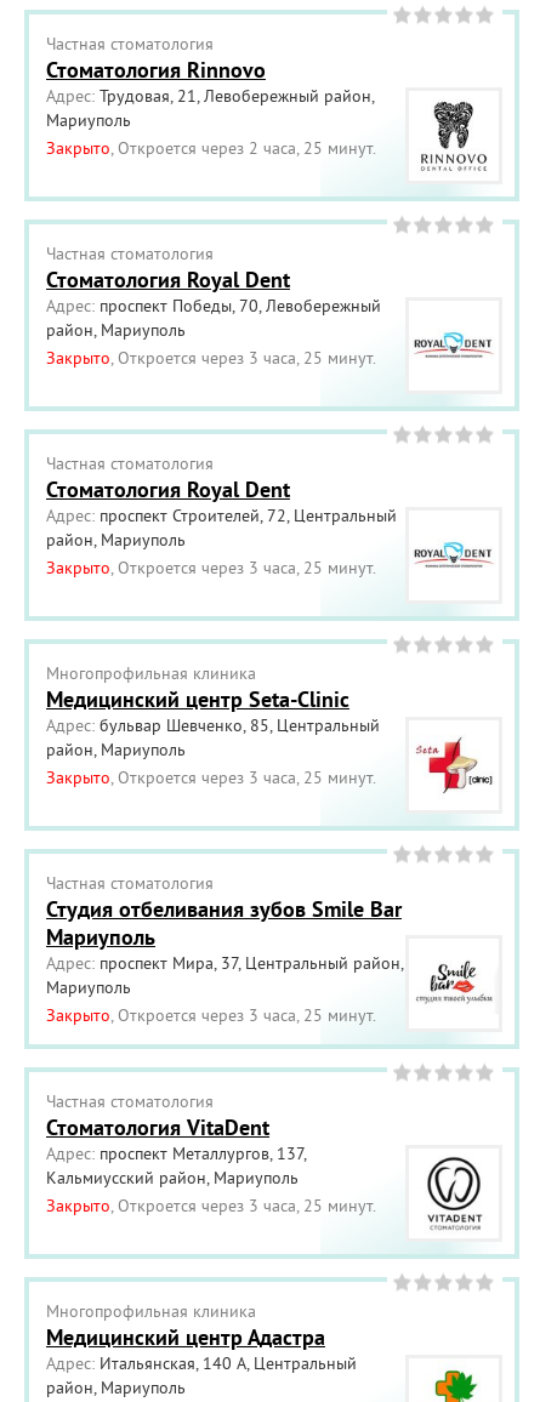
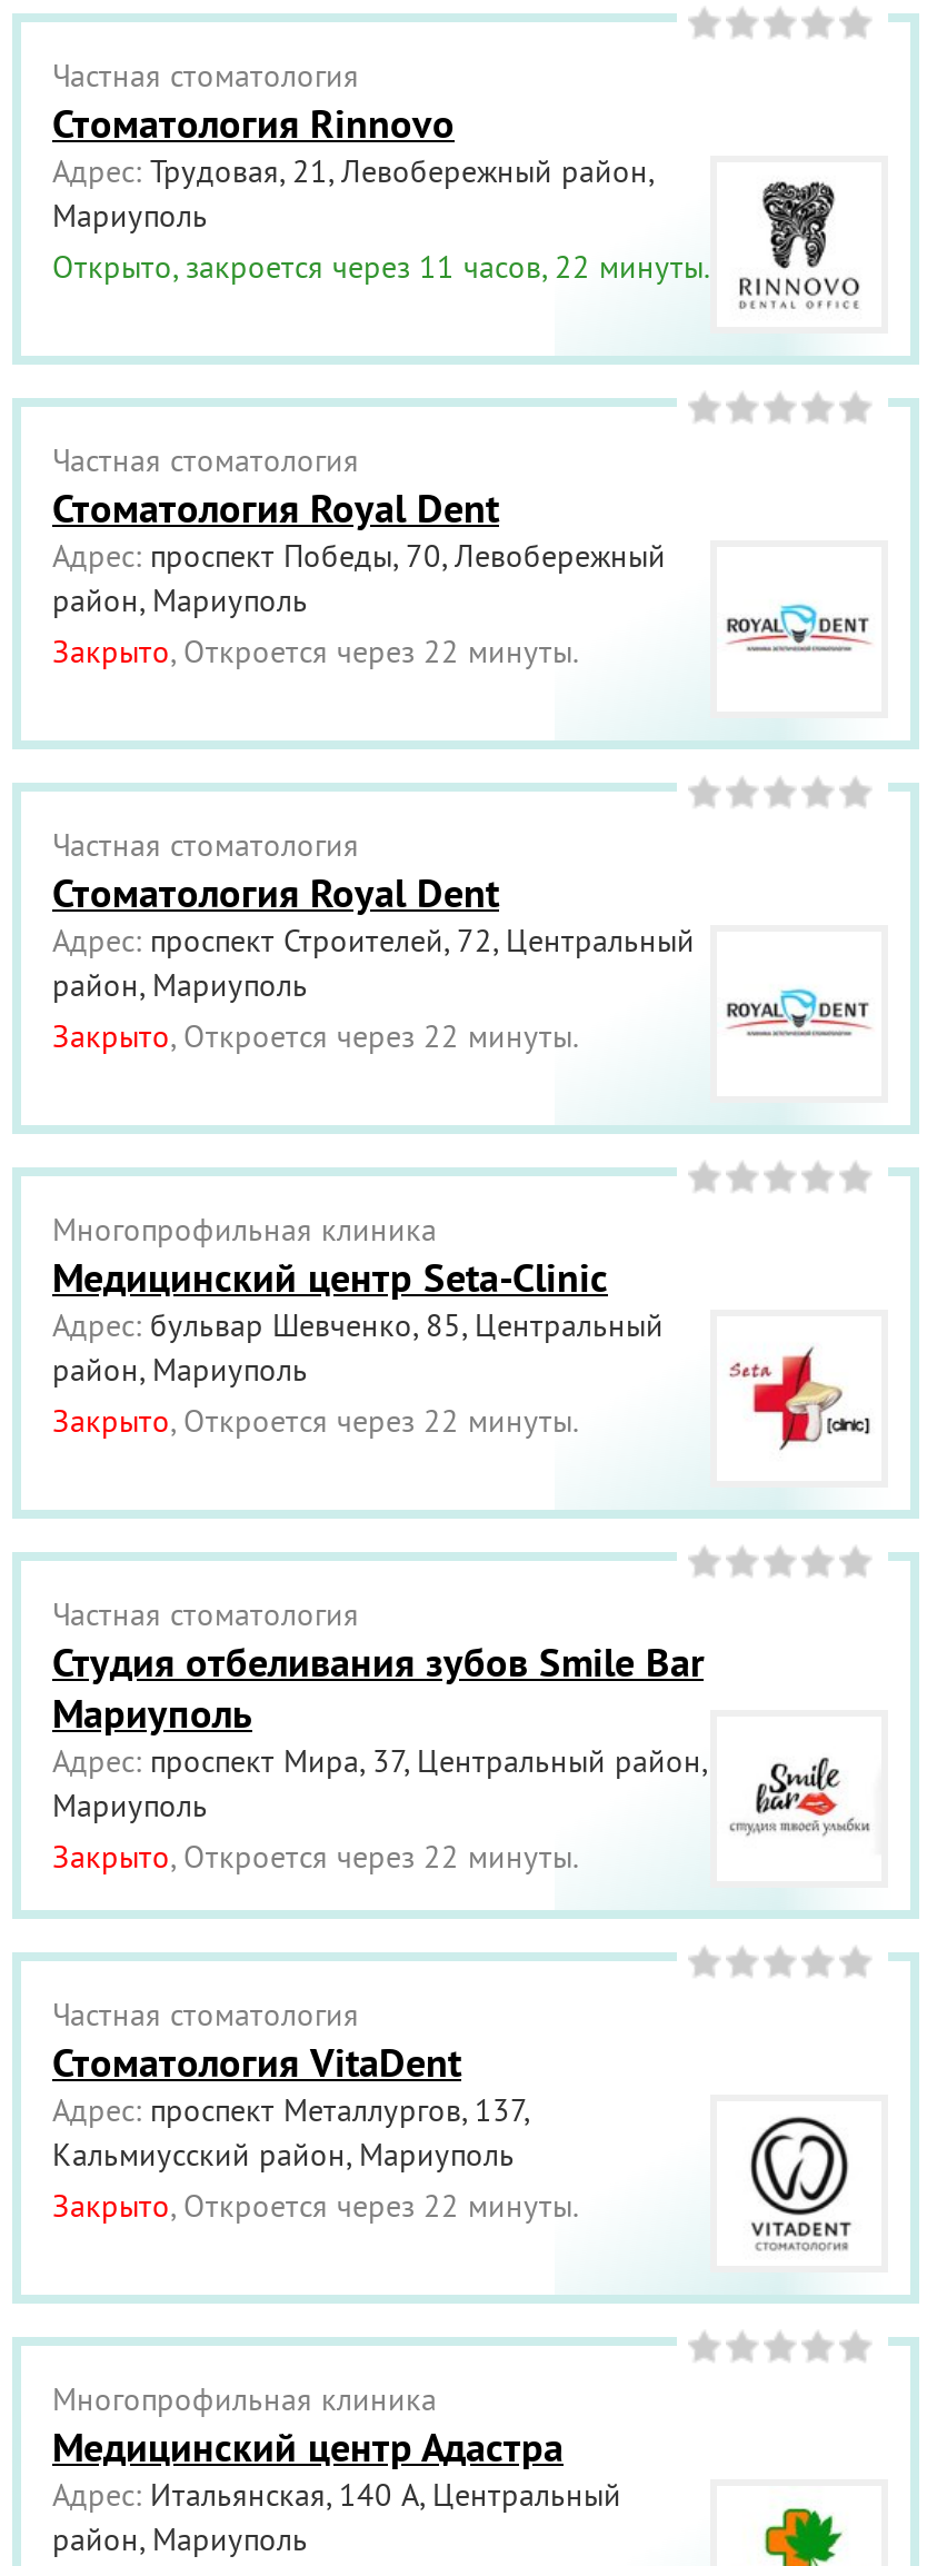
- Закрыто, Откроется через 2 часа, 25 минут.
+ Открыто, закроется через 11 часов, 22 минуты.

- Закрыто, Откроется через 3 часа, 25 минут.
+ Закрыто, Откроется через 22 минуты.

- Закрыто, Откроется через 3 часа, 25 минут.
+ Закрыто, Откроется через 22 минуты.

- Закрыто, Откроется через 3 часа, 25 минут.
+ Закрыто, Откроется через 22 минуты.

- Закрыто, Откроется через 3 часа, 25 минут.
+ Закрыто, Откроется через 22 минуты.

- Закрыто, Откроется через 3 часа, 25 минут.
+ Закрыто, Откроется через 22 минуты.
